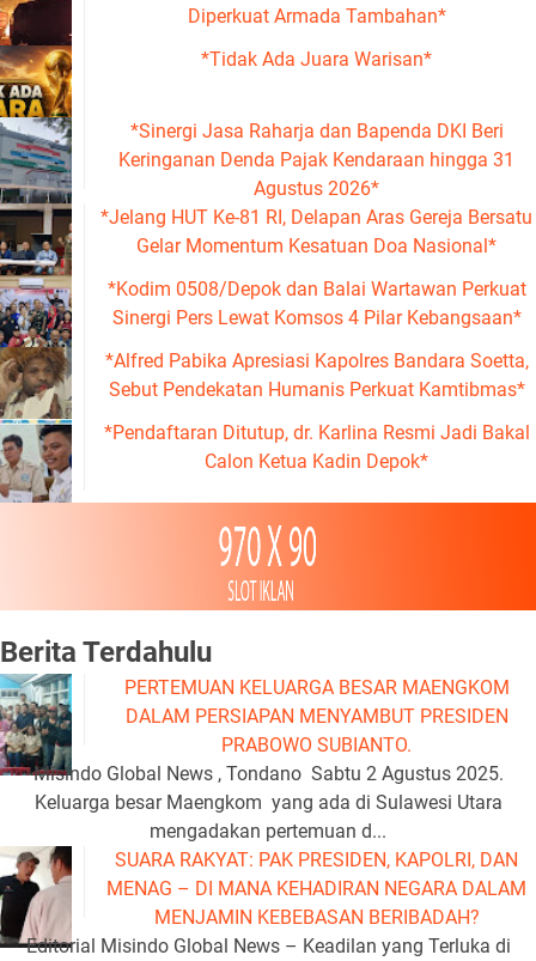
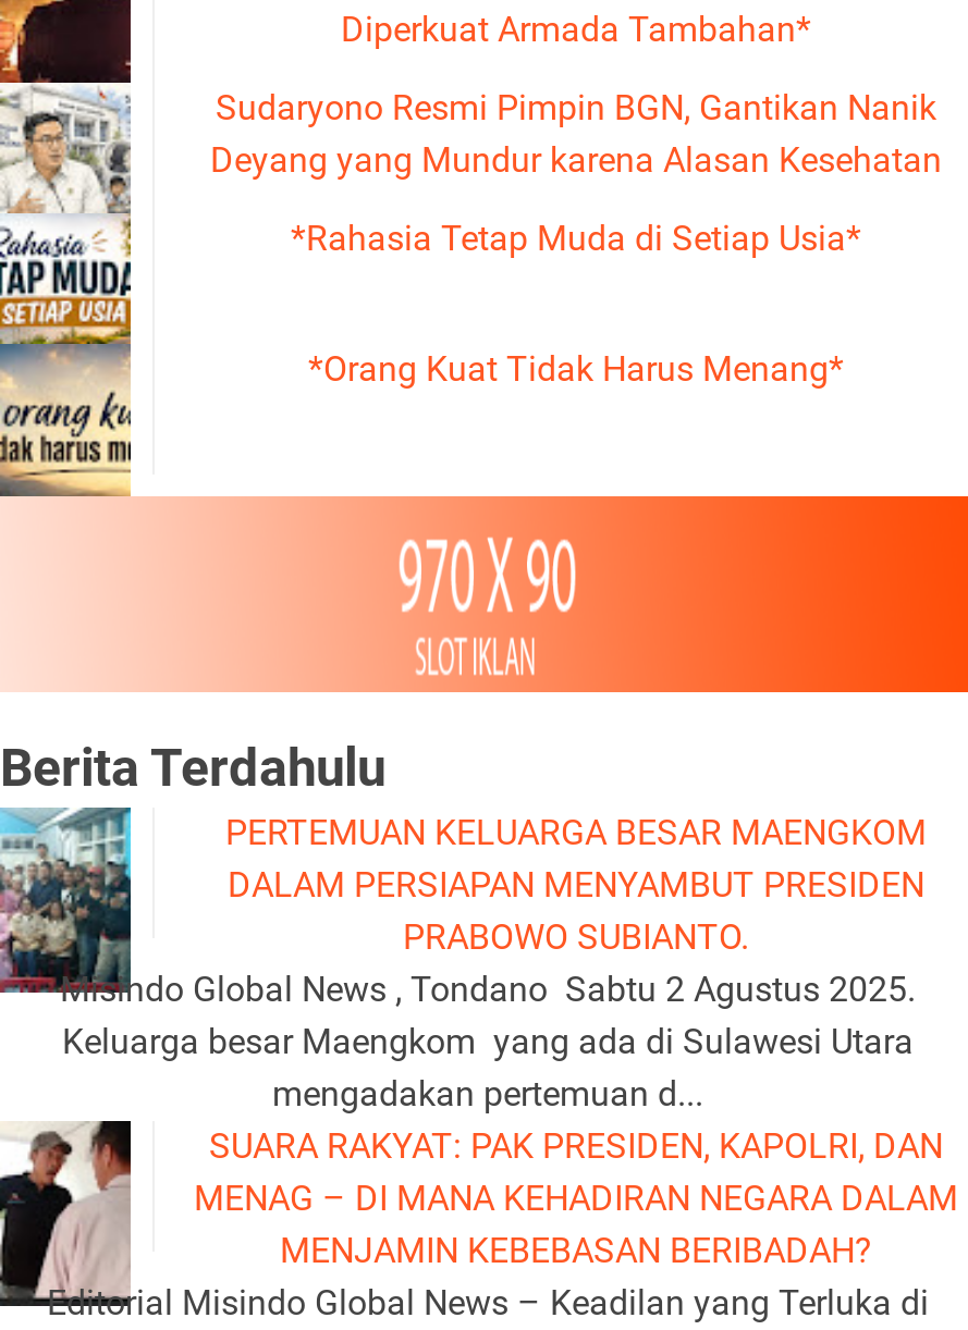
- [image]
- *Tidak Ada Juara Warisan*
- *Sinergi Jasa Raharja dan Bapenda DKI Beri
- Keringanan Denda Pajak Kendaraan hingga 31
- Agustus 2026*
- *Jelang HUT Ke-81 RI, Delapan Aras Gereja Bersatu
- Gelar Momentum Kesatuan Doa Nasional*
- *Kodim 0508/Depok dan Balai Wartawan Perkuat
- Sinergi Pers Lewat Komsos 4 Pilar Kebangsaan*
- *Alfred Pabika Apresiasi Kapolres Bandara Soetta,
- Sebut Pendekatan Humanis Perkuat Kamtibmas*
- *Pendaftaran Ditutup, dr. Karlina Resmi Jadi Bakal
- Calon Ketua Kadin Depok*
+ [image]
+ Sudaryono Resmi Pimpin BGN, Gantikan Nanik
+ Deyang yang Mundur karena Alasan Kesehatan
+ *Rahasia Tetap Muda di Setiap Usia*
+ *Orang Kuat Tidak Harus Menang*
